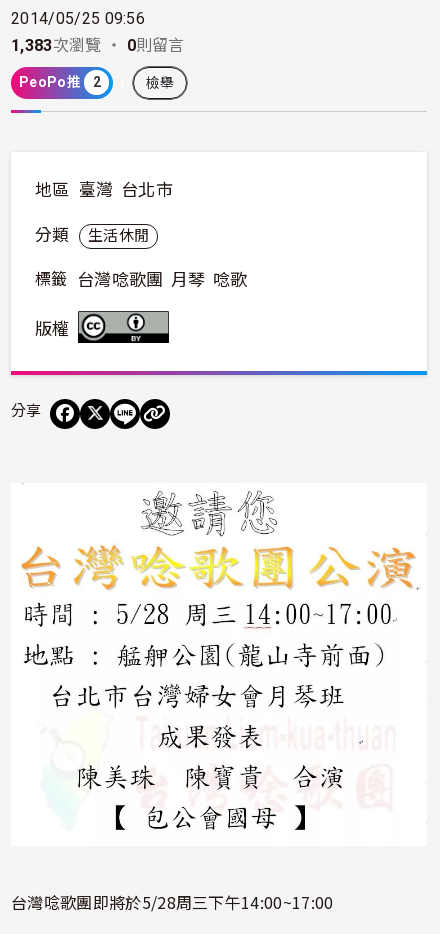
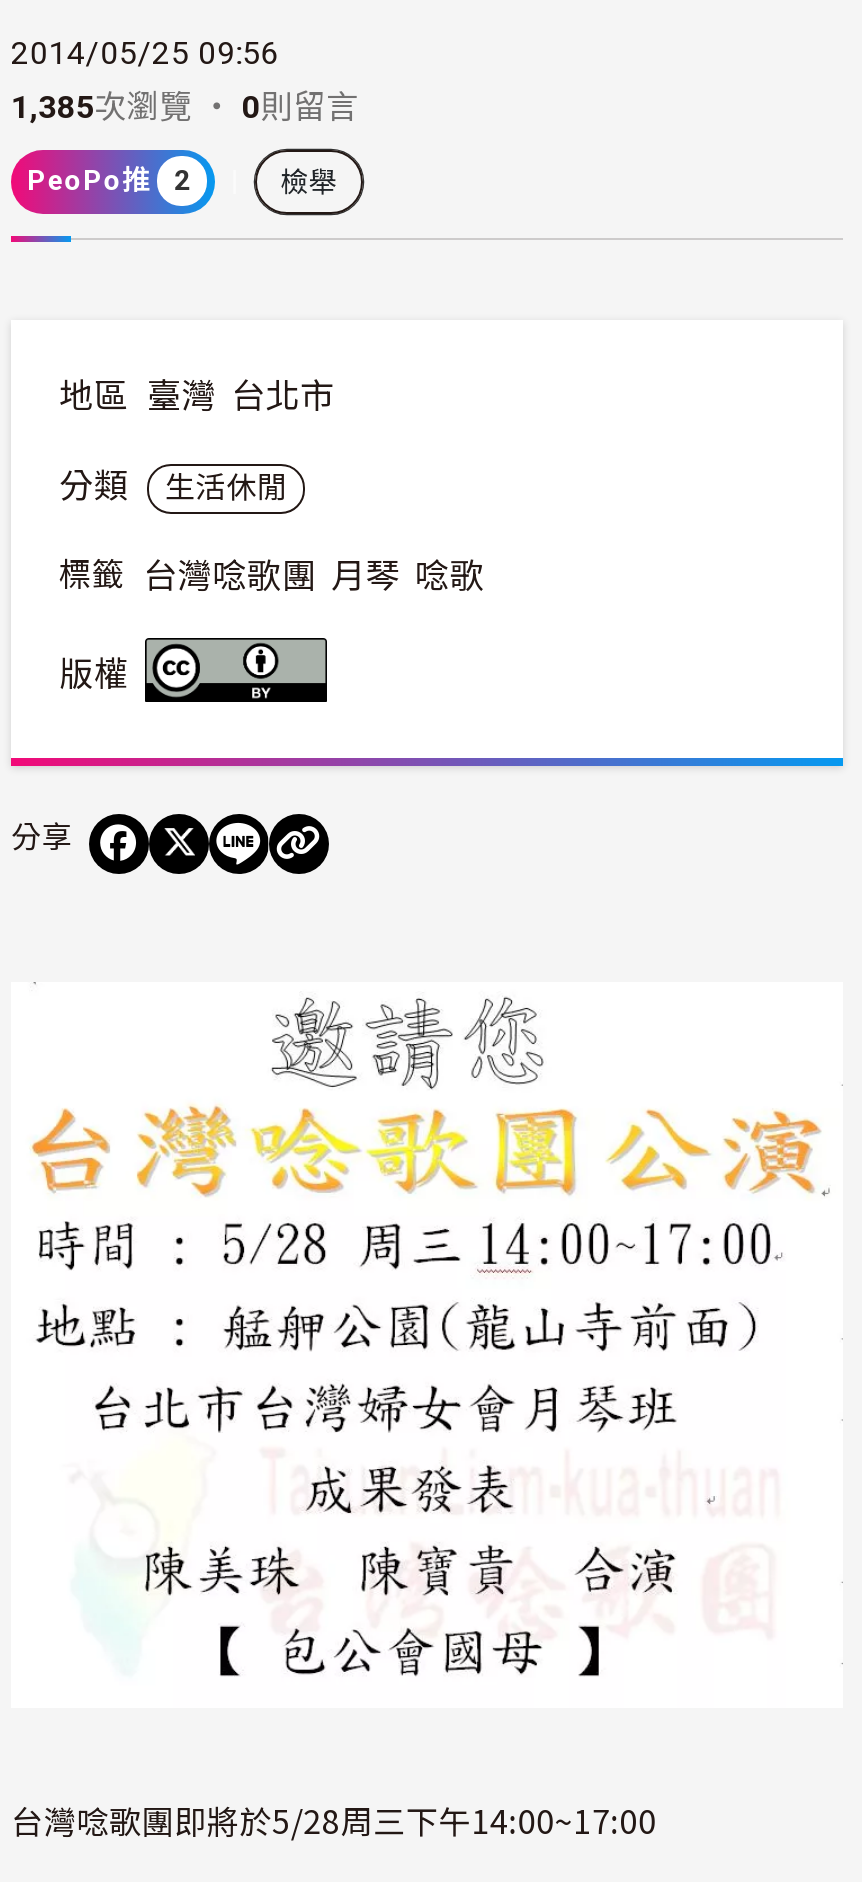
- 1,383次瀏覽 ・0則留言
+ 1,385次瀏覽 ・0則留言
